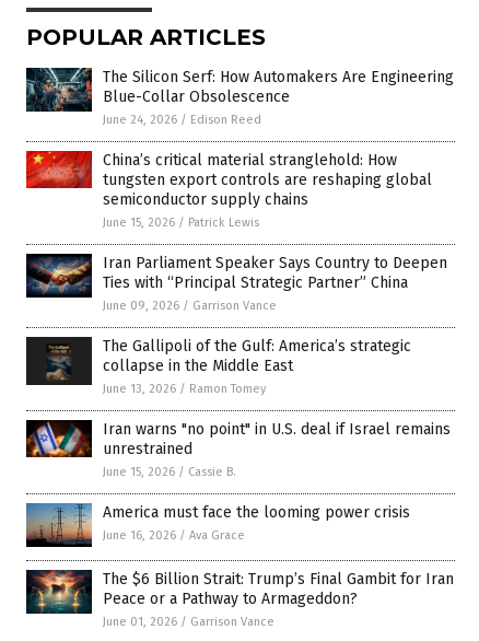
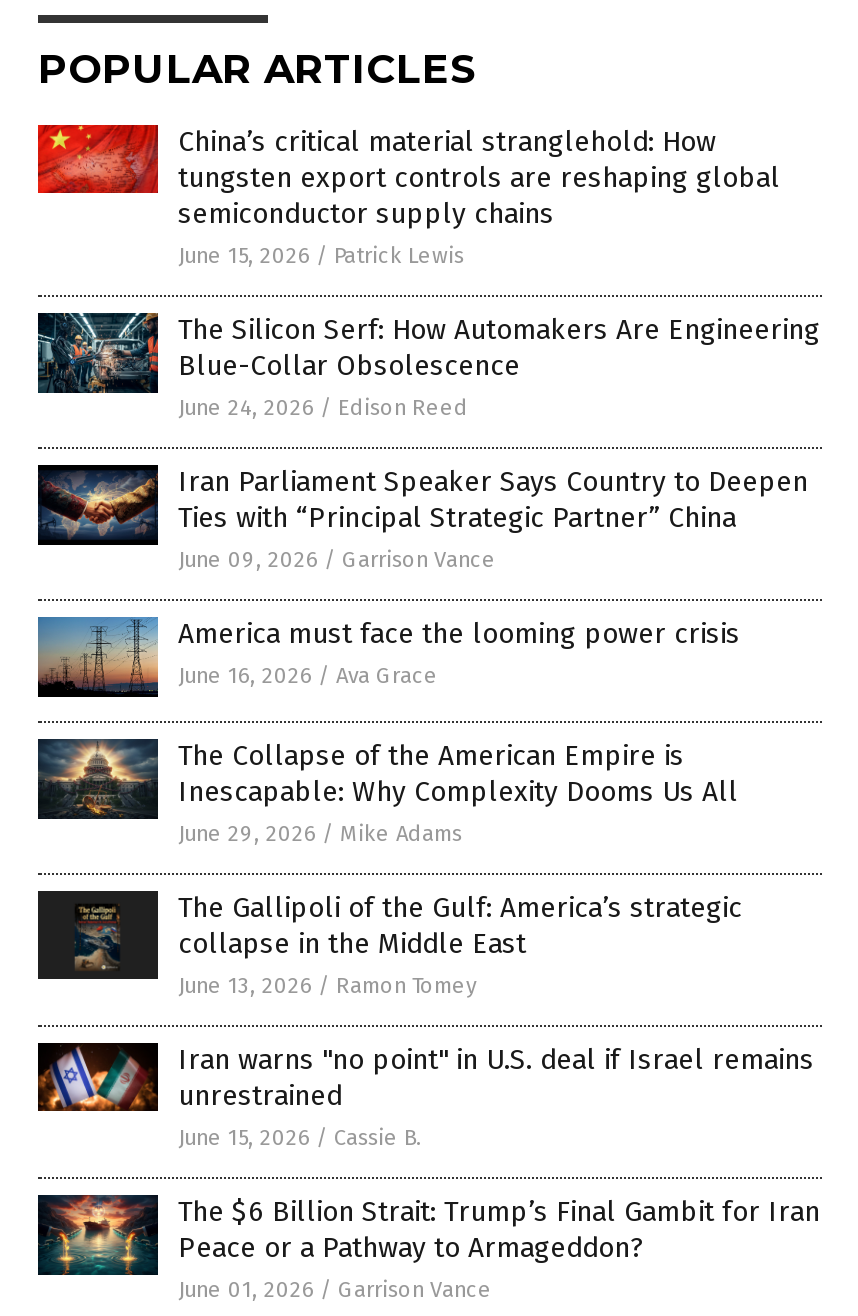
moved down: [image] | The Silicon Serf: How Automakers Are Engineering | Blue-Collar Obsolescence | June 24, 2026 / Edison Reed

moved up: [image] | China’s critical material stranglehold: How | tungsten export controls are reshaping global | semiconductor supply chains | June 15, 2026 / Patrick Lewis

+ [image]
+ The Collapse of the American Empire is
+ Inescapable: Why Complexity Dooms Us All
+ June 29, 2026 / Mike Adams

moved down: [image] | The Gallipoli of the Gulf: America’s strategic | collapse in the Middle East | June 13, 2026 / Ramon Tomey | Iran warns "no point" in U.S. deal if Israel remains | unrestrained | June 15, 2026 / Cassie B.

moved up: [image] | America must face the looming power crisis | June 16, 2026 / Ava Grace
